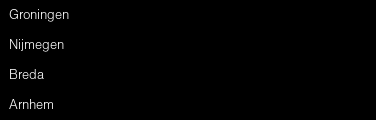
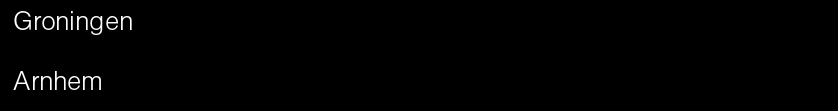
- Nijmegen
- Breda
